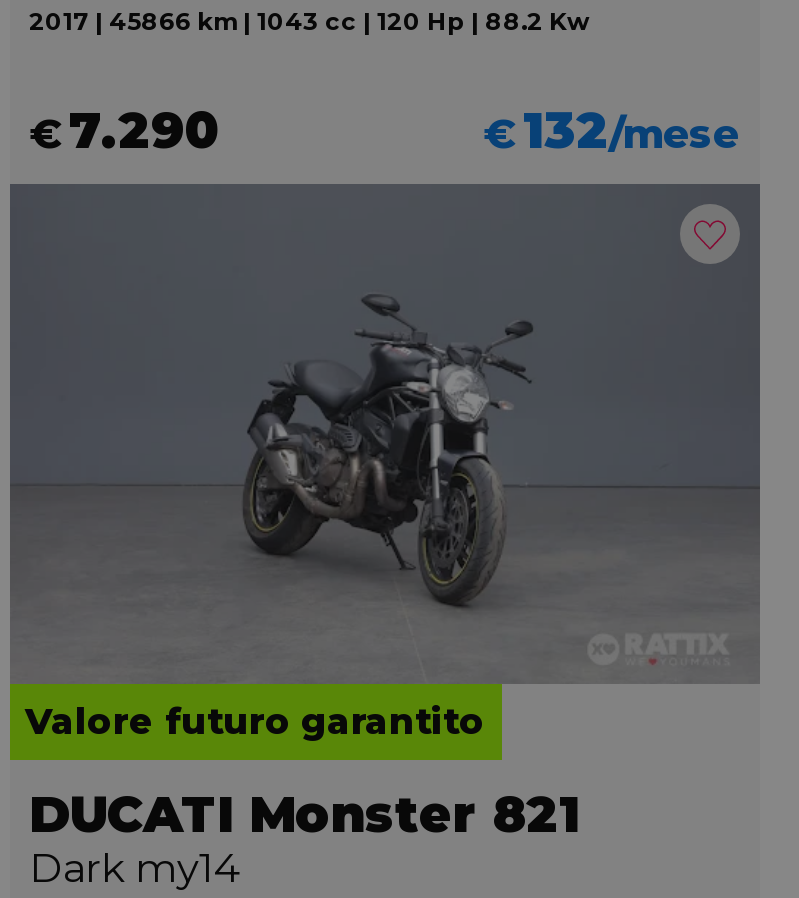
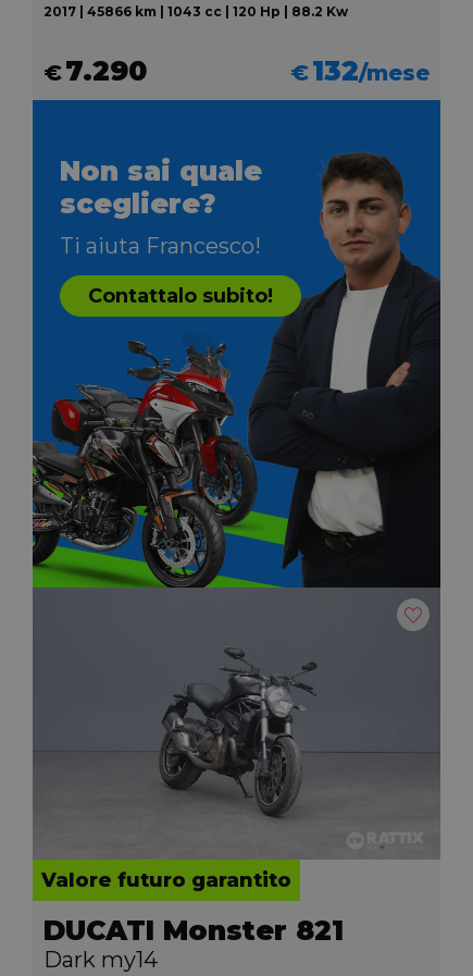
+ [image]
+ Non sai quale
+ scegliere?
+ Ti aiuta Francesco!
+ Contattalo subito!
